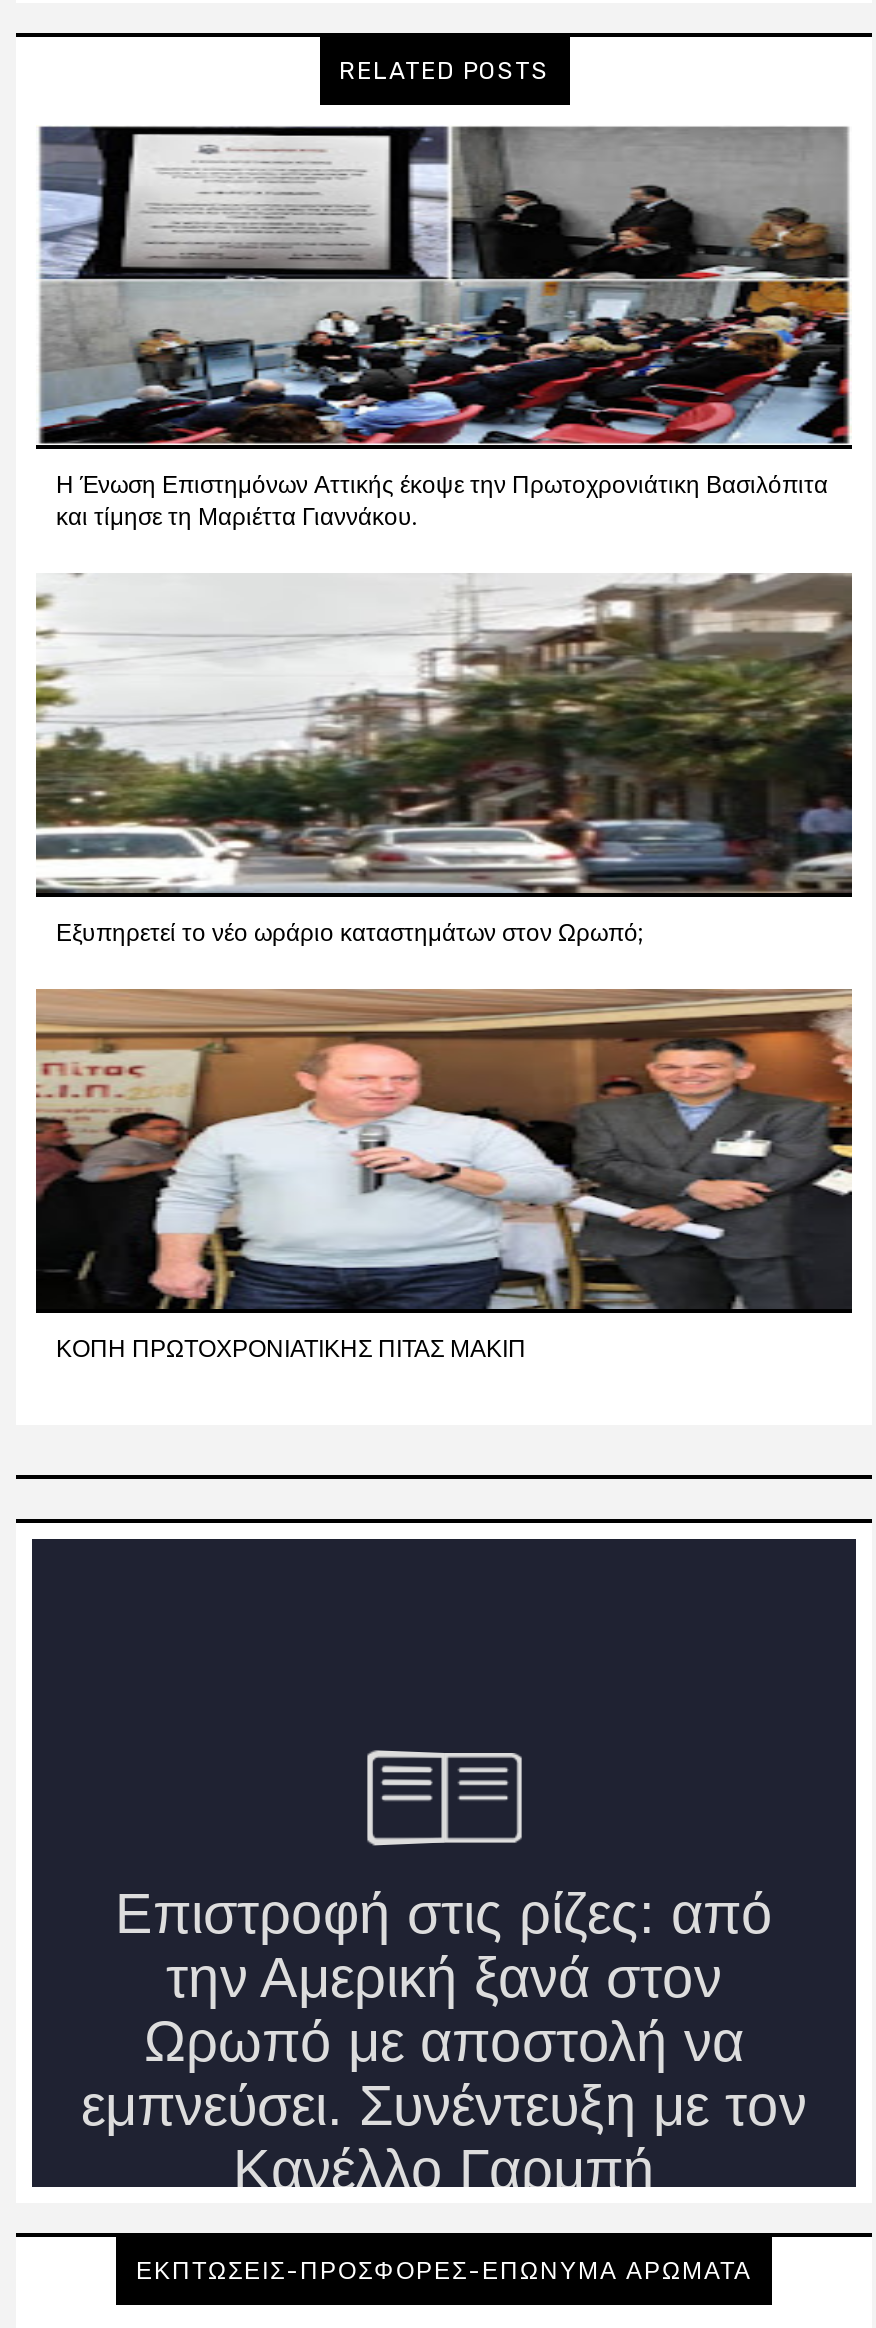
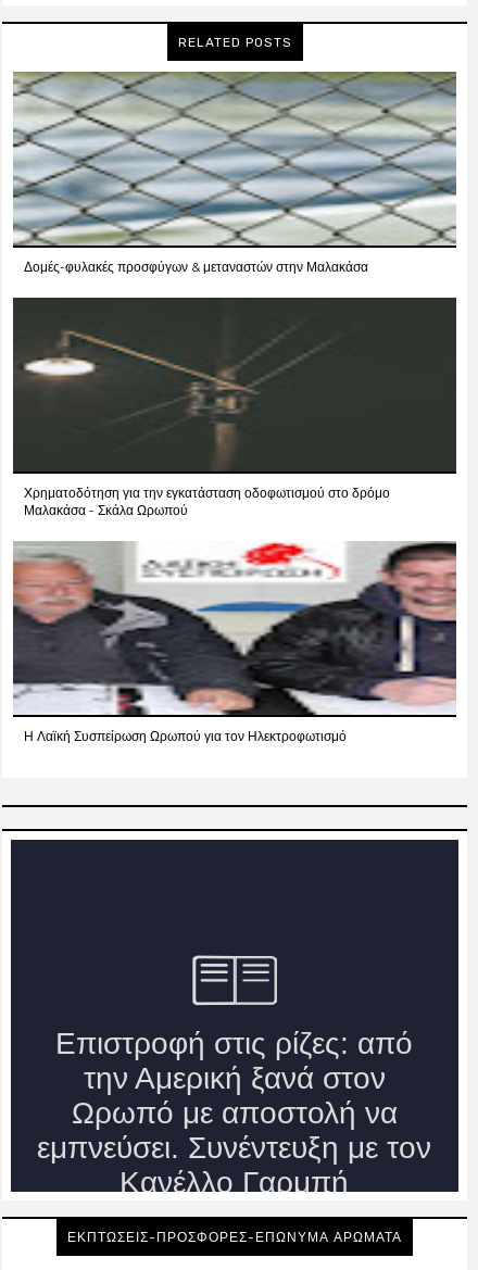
- [image]
- Η Ένωση Επιστημόνων Αττικής έκοψε την Πρωτοχρονιάτικη Βασιλόπιτα
- και τίμησε τη Μαριέττα Γιαννάκου.
+ [image]
+ Δομές-φυλακές προσφύγων & μεταναστών στην Μαλακάσα

- [image]
- Εξυπηρετεί το νέο ωράριο καταστημάτων στον Ωρωπό;
+ [image]
+ Χρηματοδότηση για την εγκατάσταση οδοφωτισμού στο δρόμο
+ Μαλακάσα - Σκάλα Ωρωπού

- [image]
- ΚΟΠΗ ΠΡΩΤΟΧΡΟΝΙΑΤΙΚΗΣ ΠΙΤΑΣ ΜΑΚΙΠ
+ [image]
+ Η Λαϊκή Συσπείρωση Ωρωπού για τον Ηλεκτροφωτισμό
